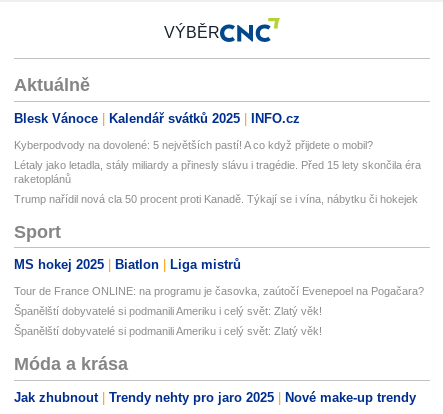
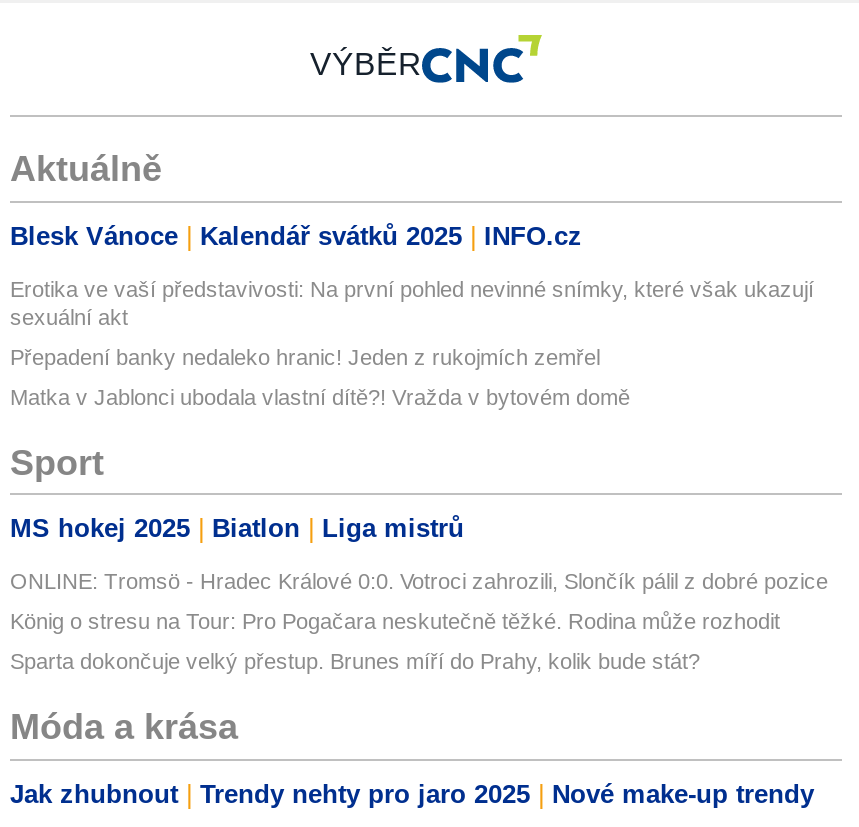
- Kyberpodvody na dovolené: 5 největších pastí! A co když přijdete o mobil?
+ Erotika ve vaší představivosti: Na první pohled nevinné snímky, které však ukazují
+ sexuální akt

- Létaly jako letadla, stály miliardy a přinesly slávu i tragédie. Před 15 lety skončila éra
- raketoplánů
+ Přepadení banky nedaleko hranic! Jeden z rukojmích zemřel

- Trump nařídil nová cla 50 procent proti Kanadě. Týkají se i vína, nábytku či hokejek
+ Matka v Jablonci ubodala vlastní dítě?! Vražda v bytovém domě

- Tour de France ONLINE: na programu je časovka, zaútočí Evenepoel na Pogačara?
+ ONLINE: Tromsö - Hradec Králové 0:0. Votroci zahrozili, Slončík pálil z dobré pozice

- Španělští dobyvatelé si podmanili Ameriku i celý svět: Zlatý věk!
+ König o stresu na Tour: Pro Pogačara neskutečně těžké. Rodina může rozhodit

- Španělští dobyvatelé si podmanili Ameriku i celý svět: Zlatý věk!
+ Sparta dokončuje velký přestup. Brunes míří do Prahy, kolik bude stát?
